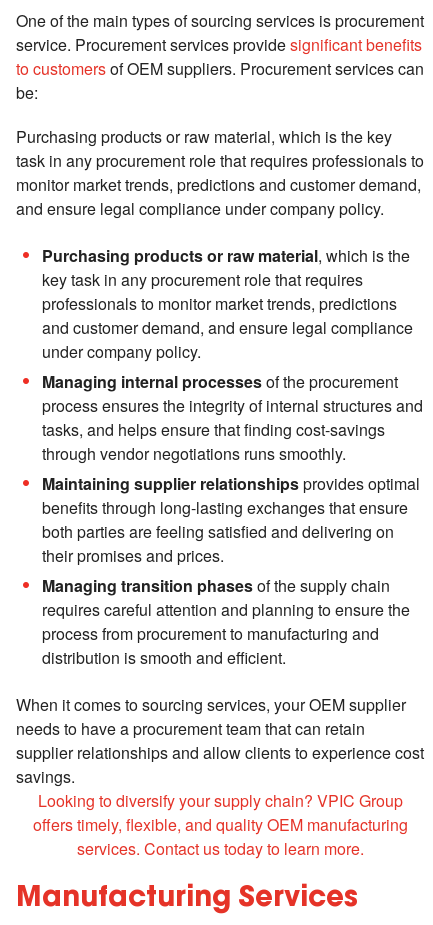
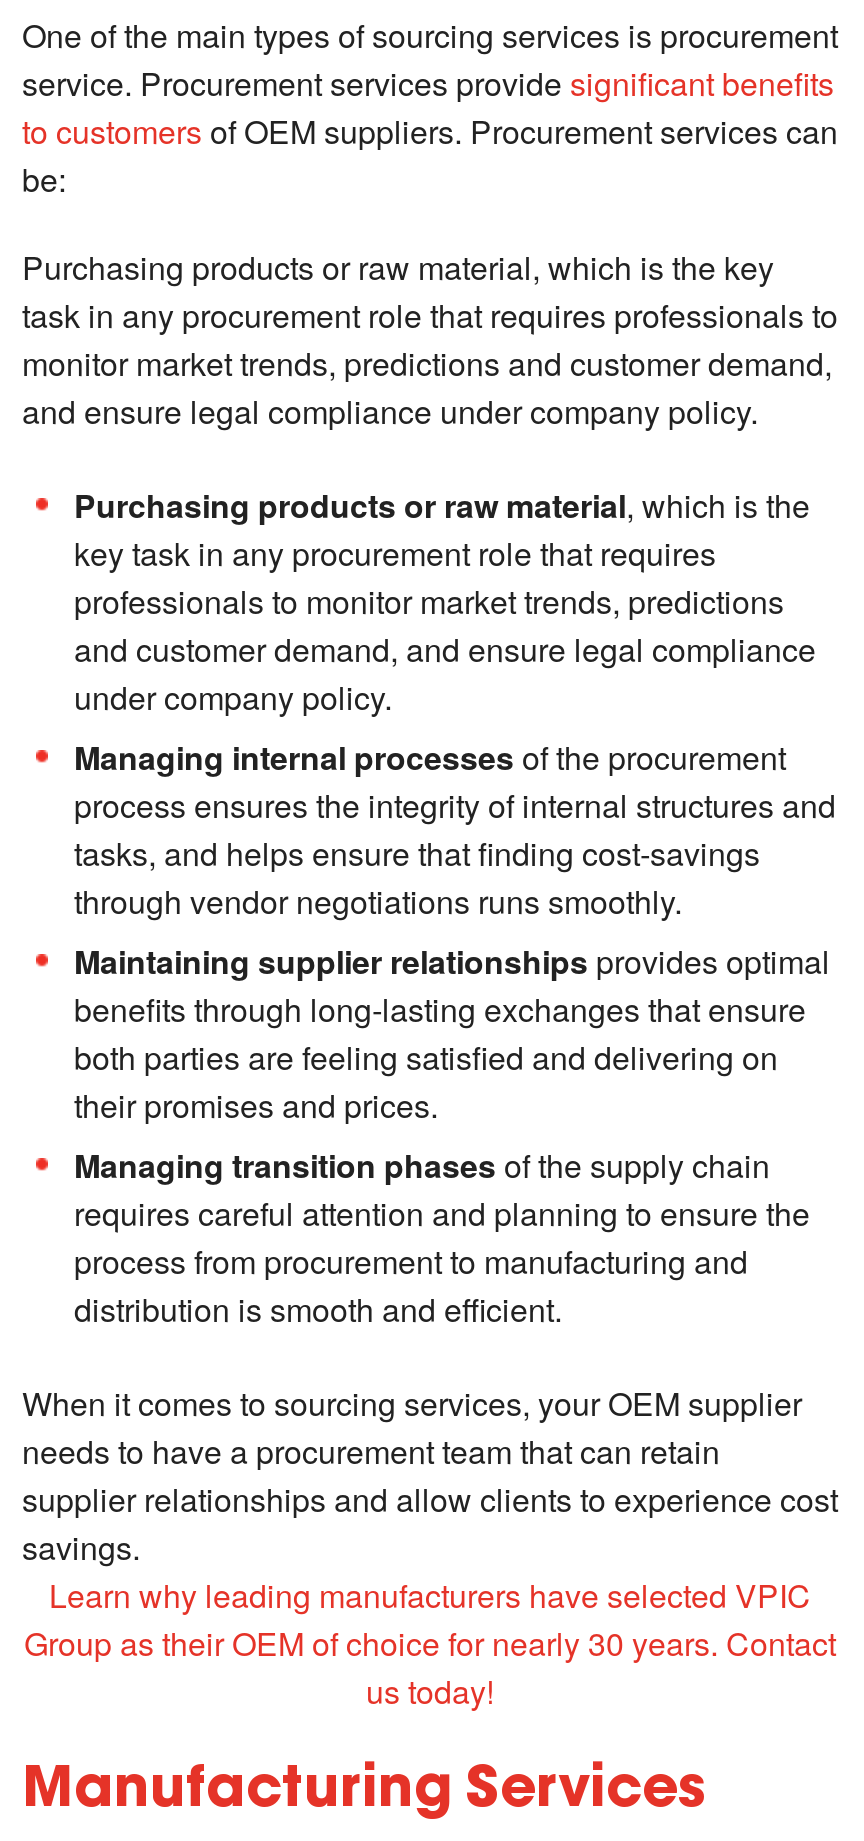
- Looking to diversify your supply chain? VPIC Group
- offers timely, flexible, and quality OEM manufacturing
- services. Contact us today to learn more.
+ Learn why leading manufacturers have selected VPIC
+ Group as their OEM of choice for nearly 30 years. Contact
+ us today!
